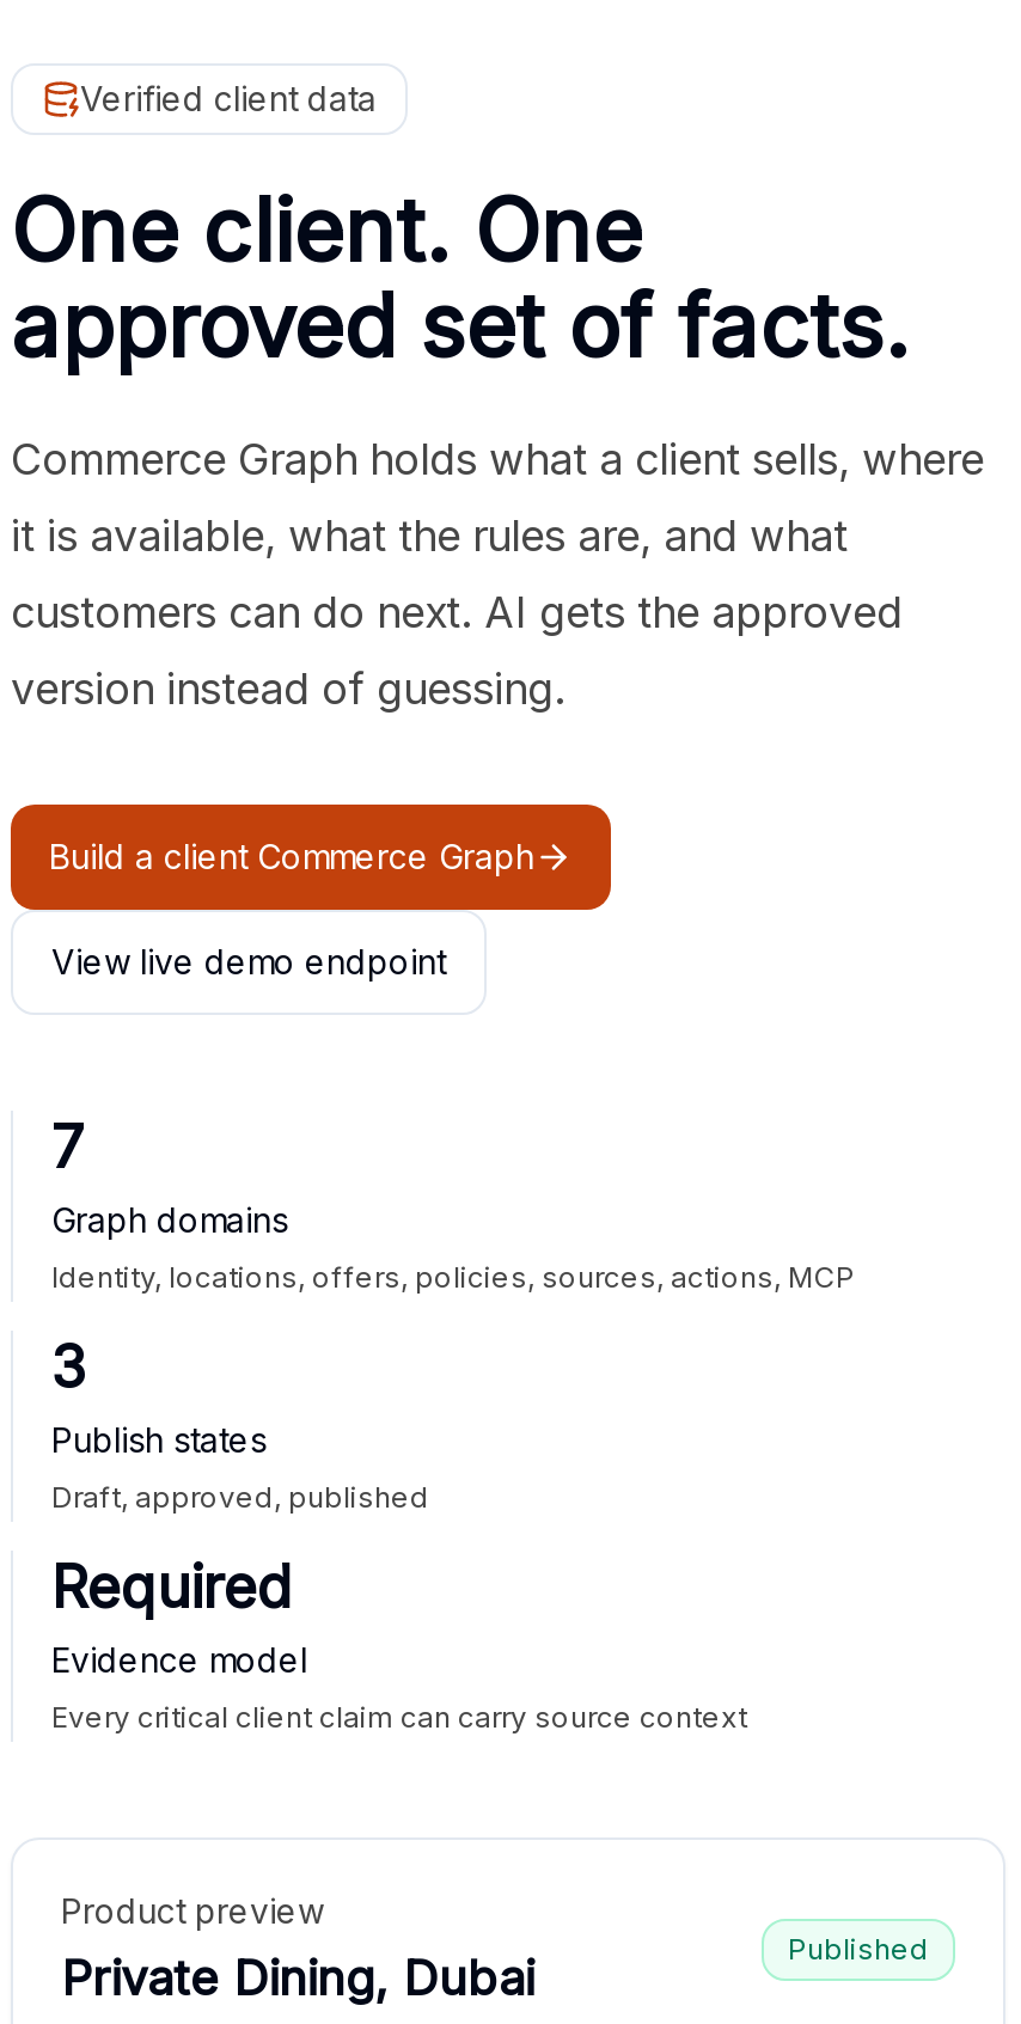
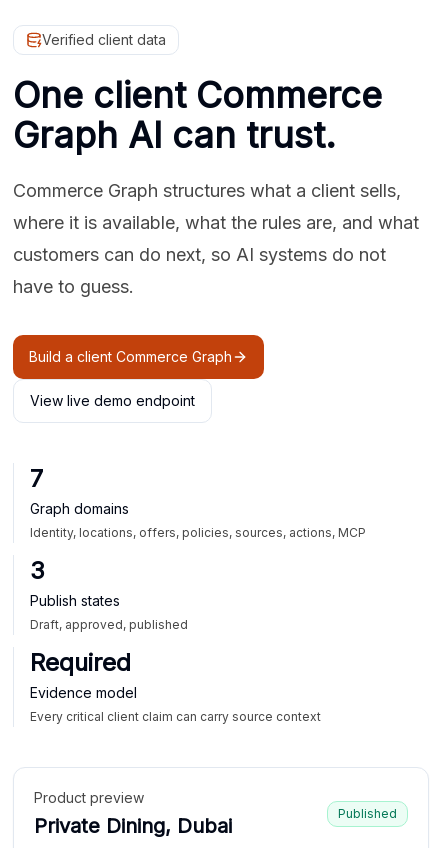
- One client. One
- approved set of facts.
+ One client Commerce
+ Graph AI can trust.

- Commerce Graph holds what a client sells, where
+ Commerce Graph structures what a client sells,

- it is available, what the rules are, and what
+ where it is available, what the rules are, and what

- customers can do next. AI gets the approved
+ customers can do next, so AI systems do not

- version instead of guessing.
+ have to guess.
